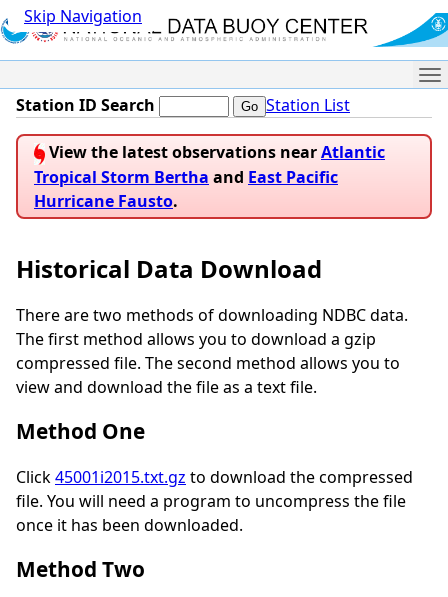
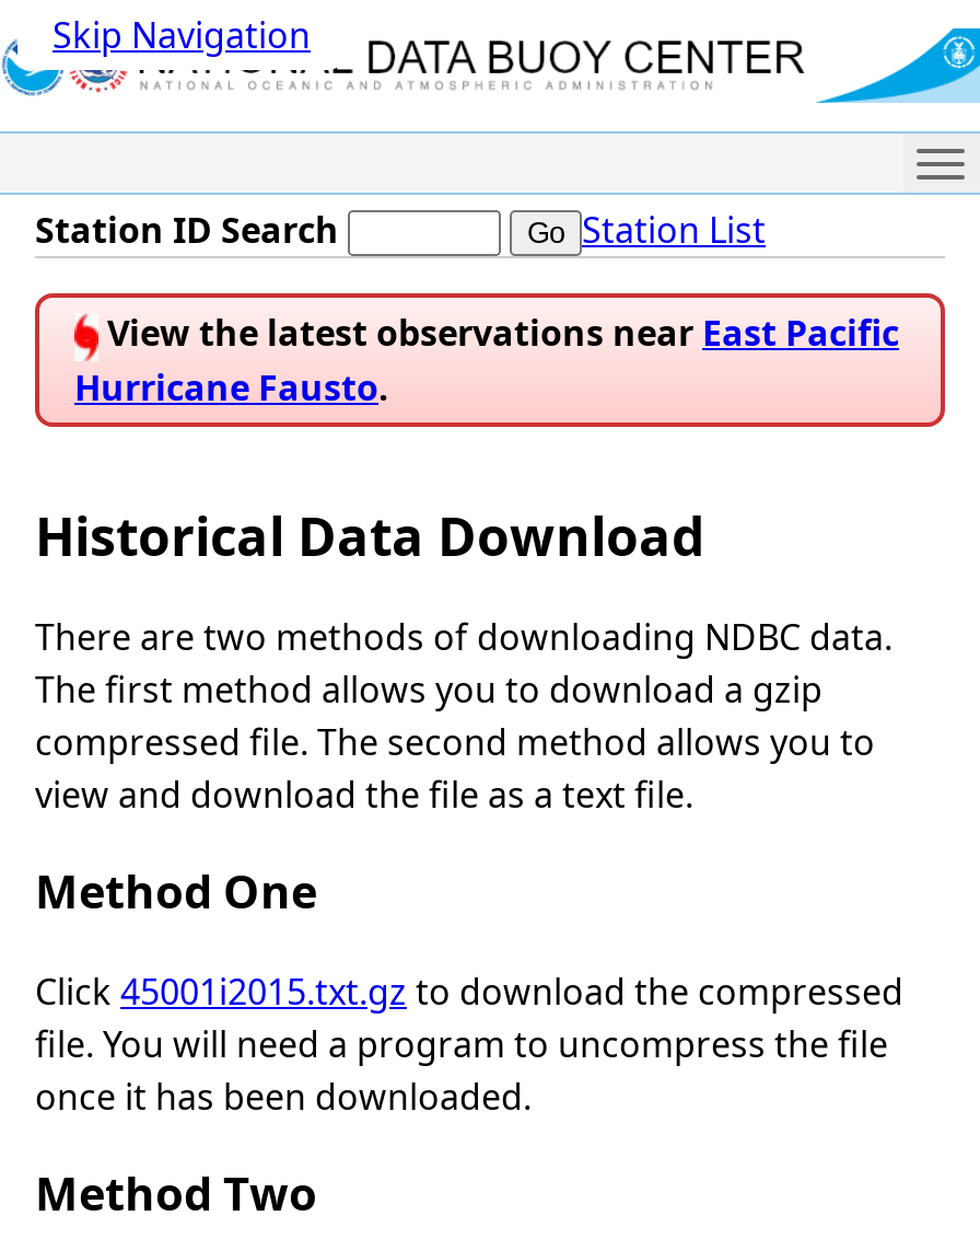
- View the latest observations near Atlantic
- Tropical Storm Bertha and East Pacific
+ View the latest observations near East Pacific
